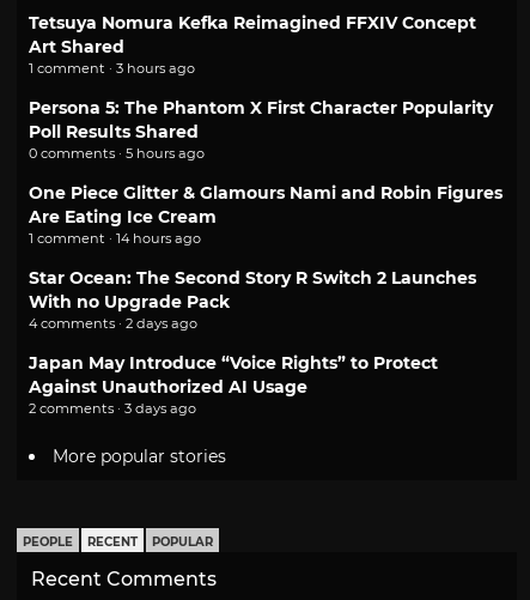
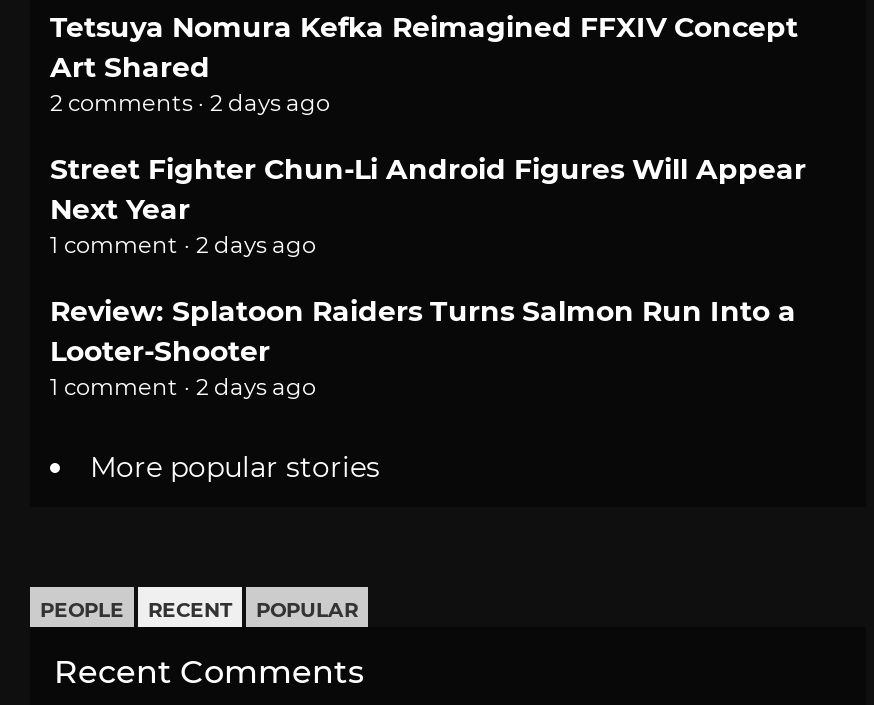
- 1 comment · 3 hours ago
- Persona 5: The Phantom X First Character Popularity
- Poll Results Shared
- 0 comments · 5 hours ago
- One Piece Glitter & Glamours Nami and Robin Figures
- Are Eating Ice Cream
- 1 comment · 14 hours ago
- Star Ocean: The Second Story R Switch 2 Launches
- With no Upgrade Pack
- 4 comments · 2 days ago
- Japan May Introduce “Voice Rights” to Protect
- Against Unauthorized AI Usage
- 2 comments · 3 days ago
+ 2 comments · 2 days ago
+ Street Fighter Chun-Li Android Figures Will Appear
+ Next Year
+ 1 comment · 2 days ago
+ Review: Splatoon Raiders Turns Salmon Run Into a
+ Looter-Shooter
+ 1 comment · 2 days ago
